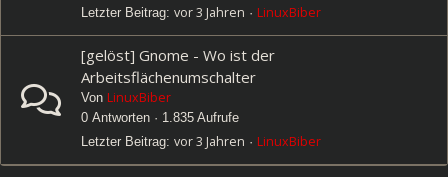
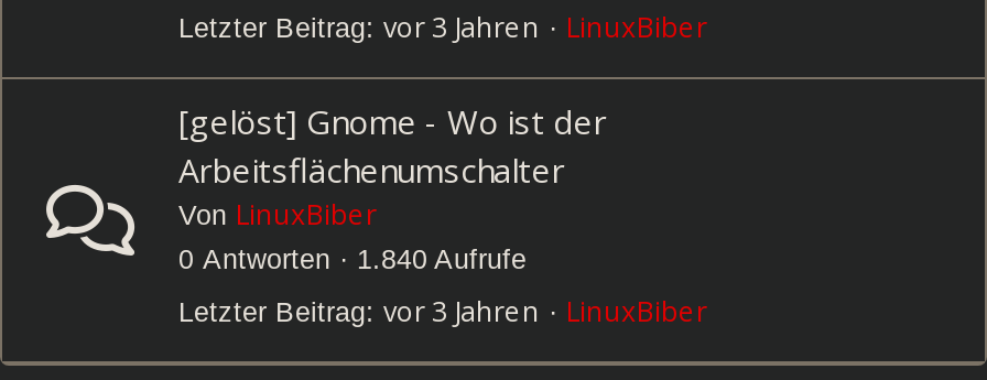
- 0 Antworten · 1.835 Aufrufe
+ 0 Antworten · 1.840 Aufrufe
